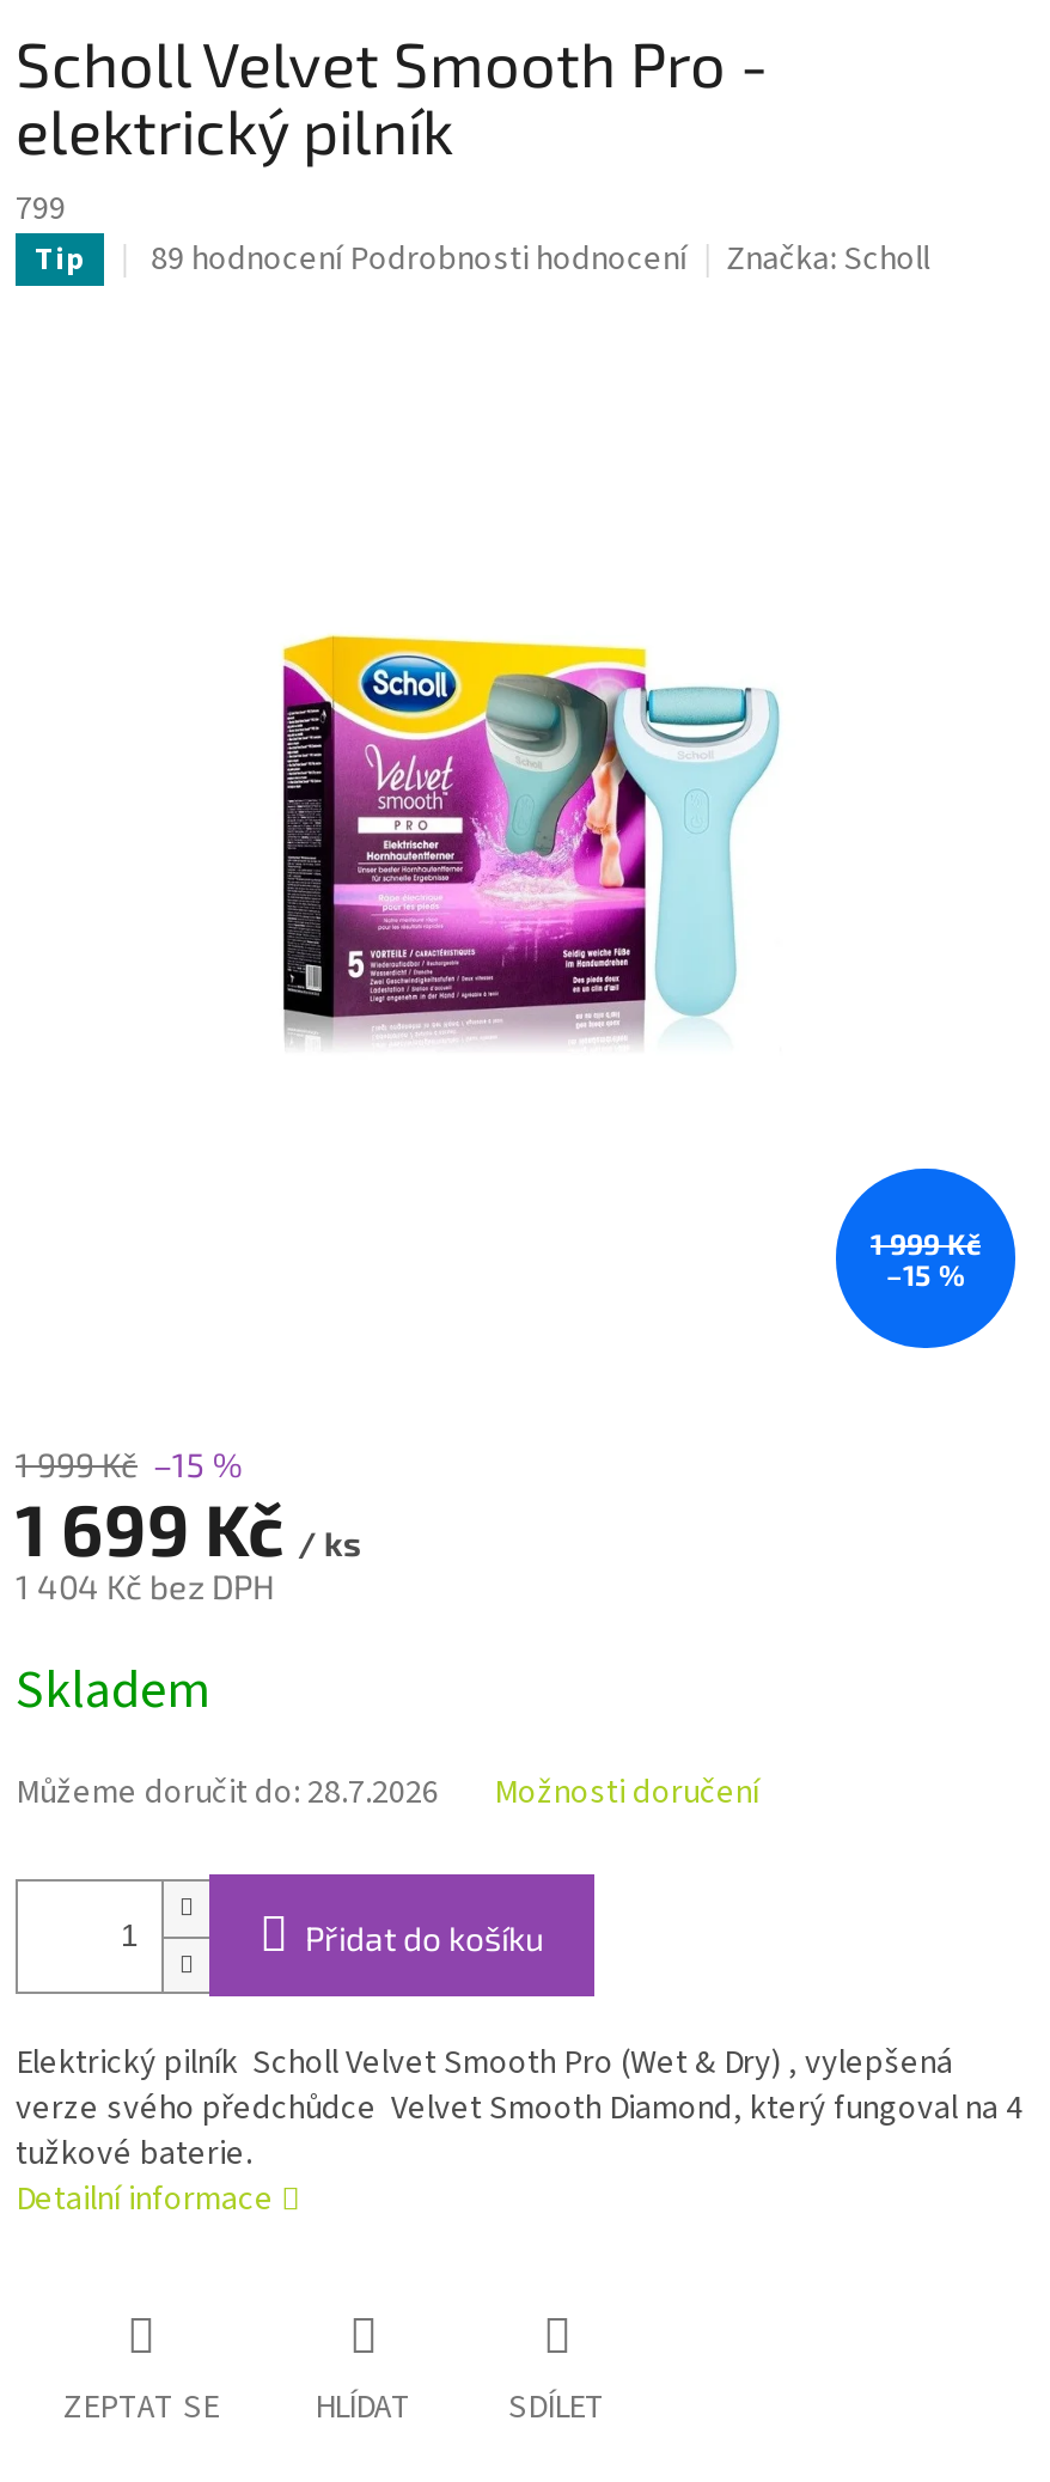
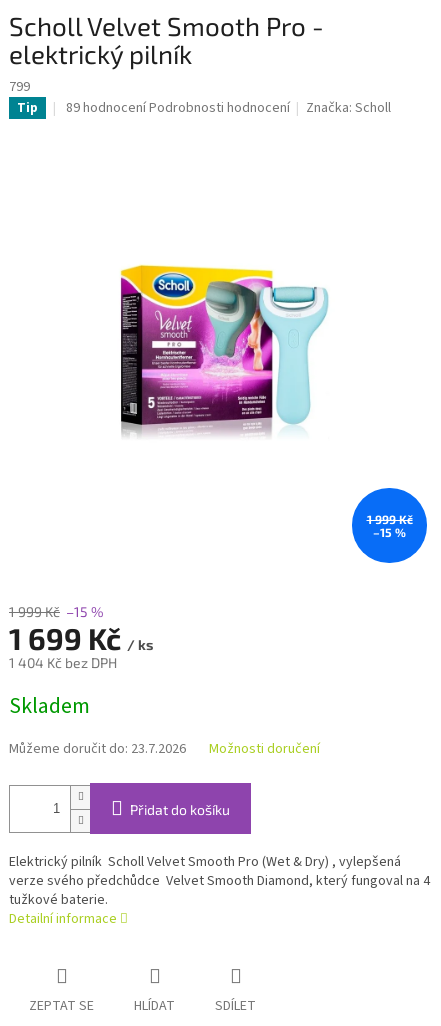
- Můžeme doručit do: 28.7.2026
+ Můžeme doručit do: 23.7.2026
